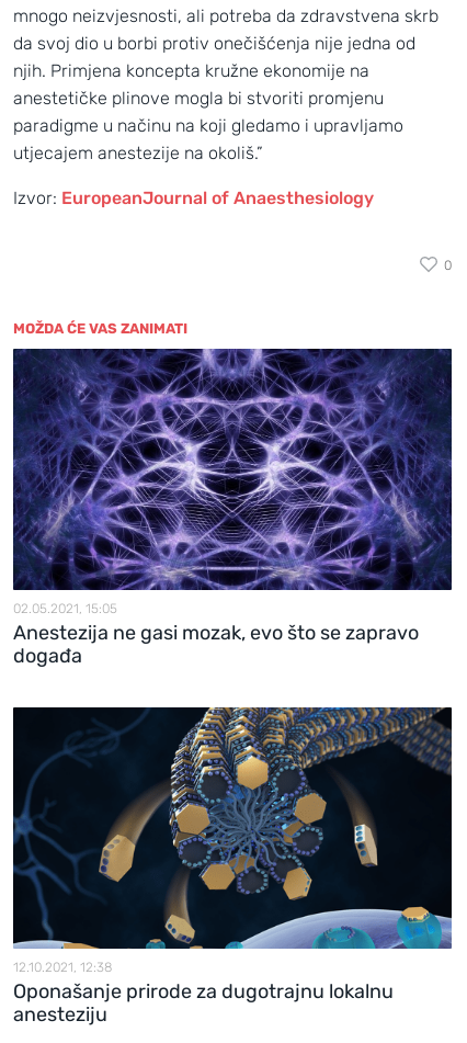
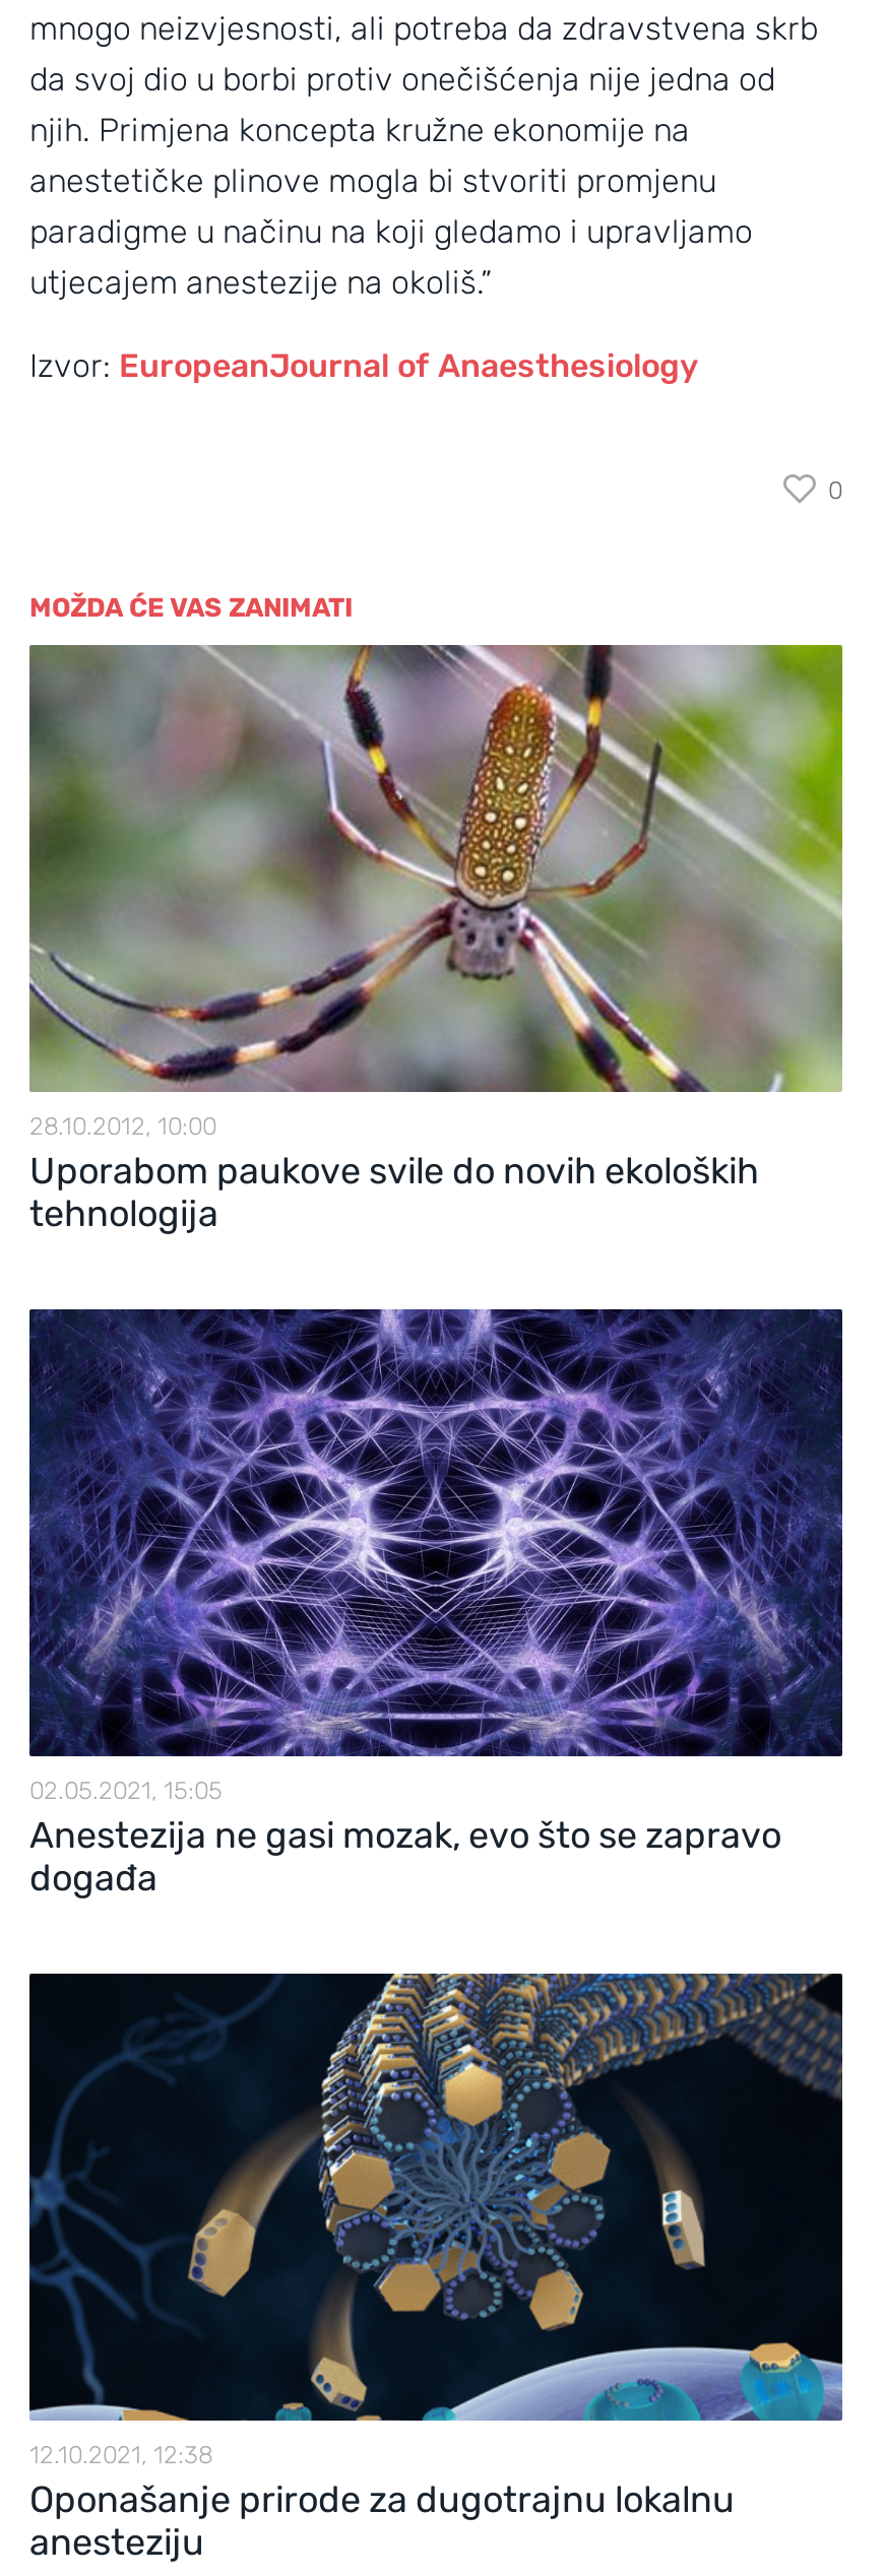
+ [image]
+ 28.10.2012, 10:00
+ Uporabom paukove svile do novih ekoloških
+ tehnologija
